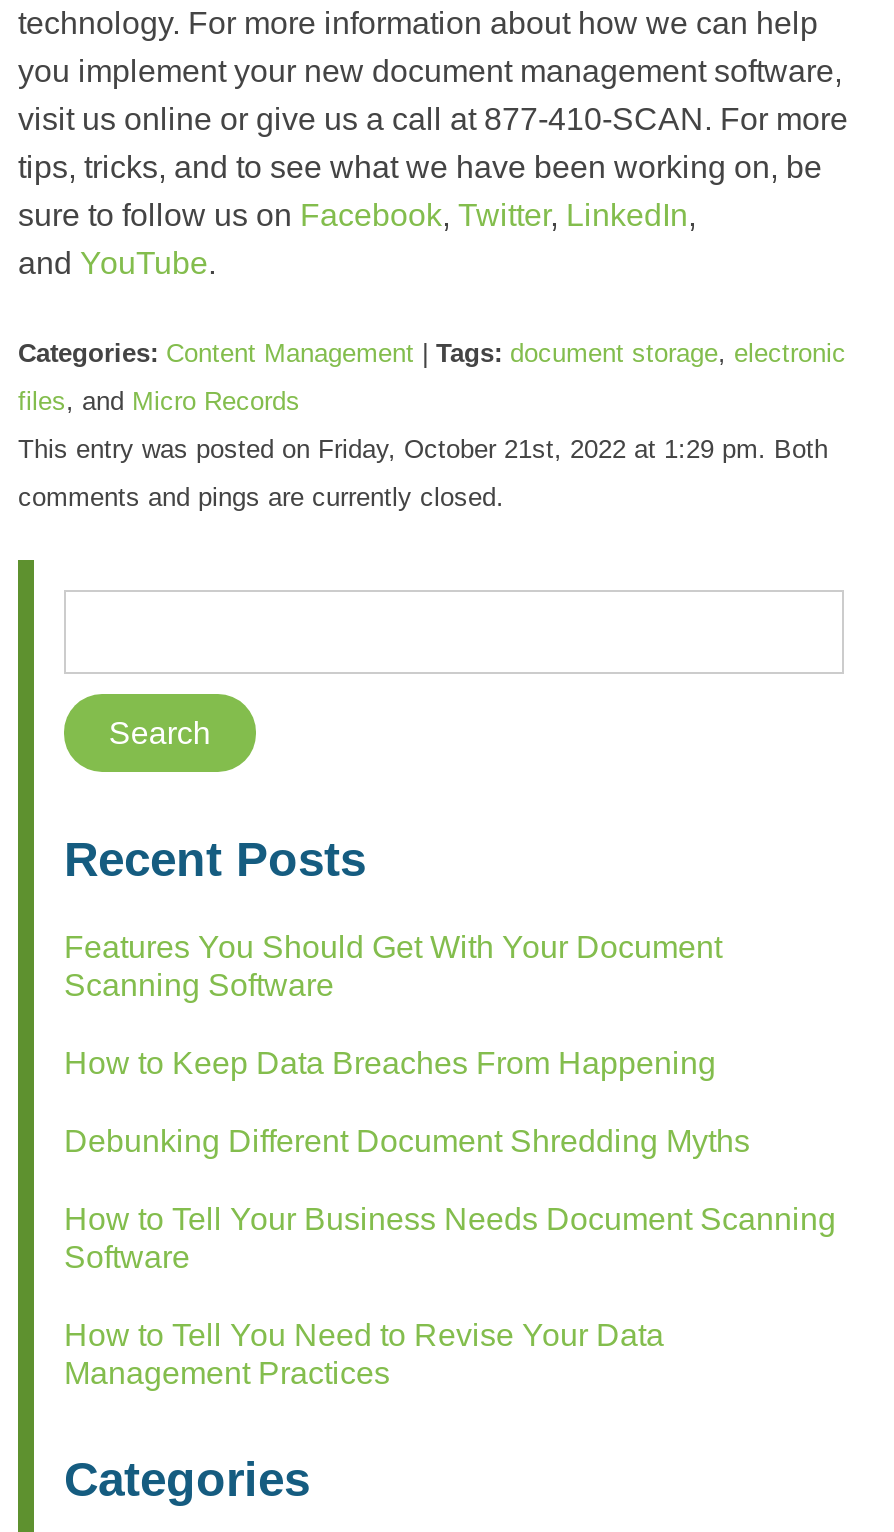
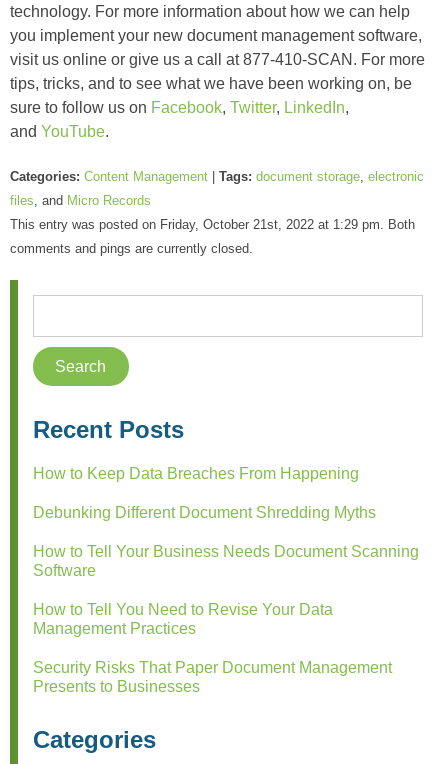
- Features You Should Get With Your Document
- Scanning Software

moved up: How to Keep Data Breaches From Happening | Debunking Different Document Shredding Myths | How to Tell Your Business Needs Document Scanning | Software | How to Tell You Need to Revise Your Data | Management Practices

+ Security Risks That Paper Document Management
+ Presents to Businesses
